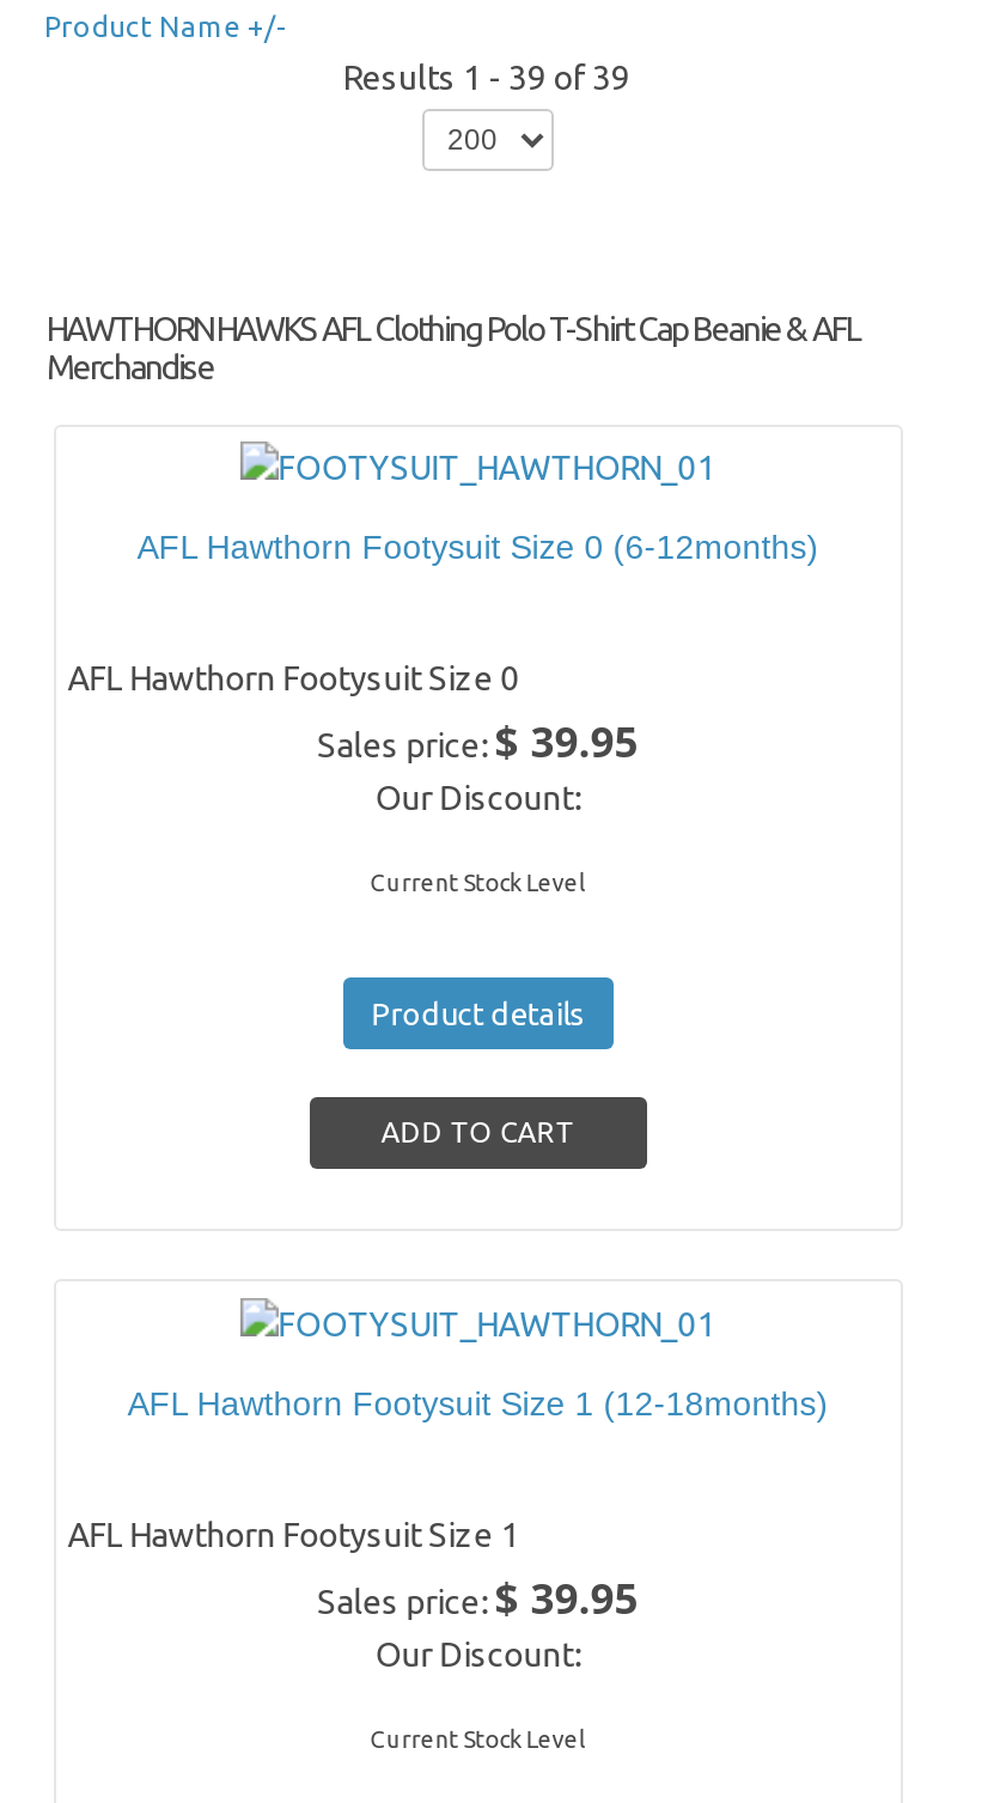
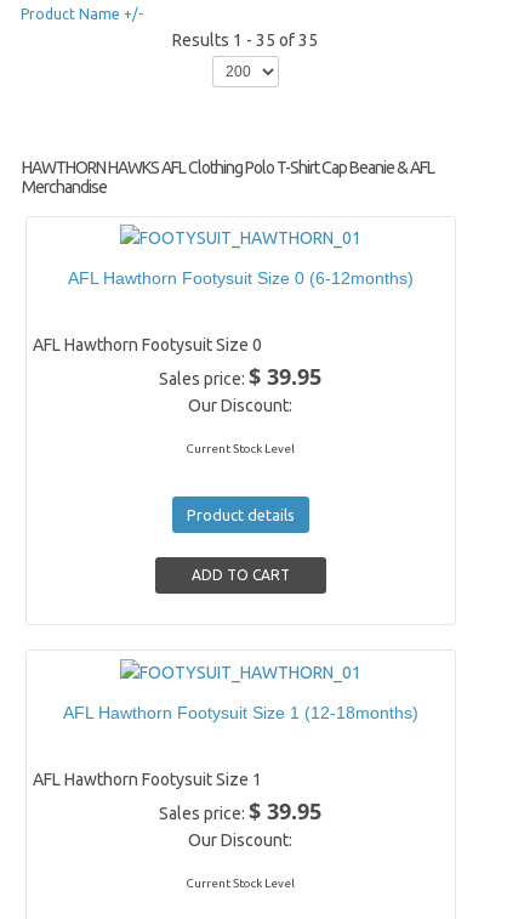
- Results 1 - 39 of 39
+ Results 1 - 35 of 35
